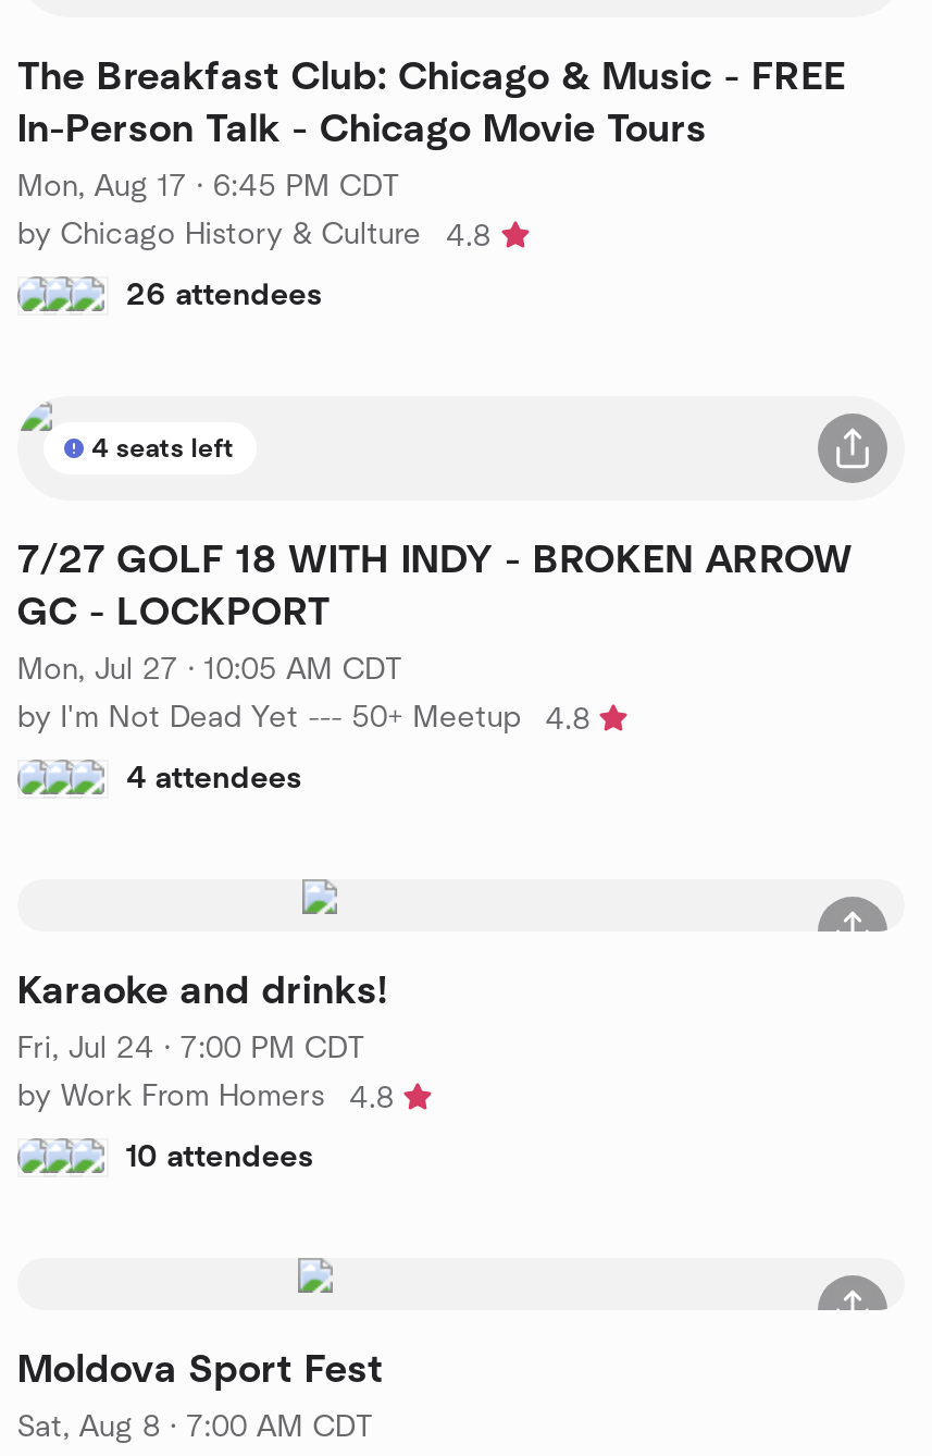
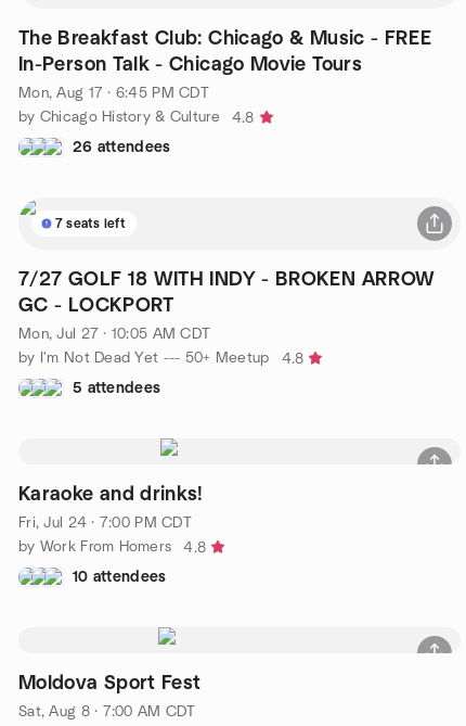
- 4 seats left
+ 7 seats left

- 4 attendees
+ 5 attendees
